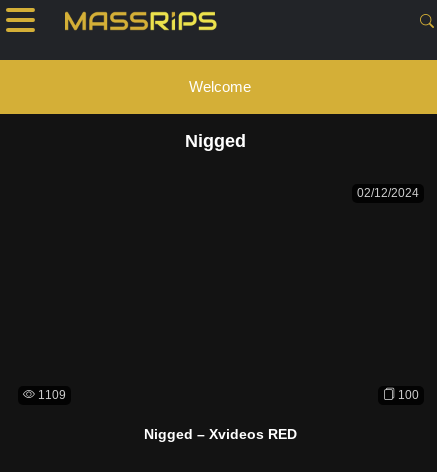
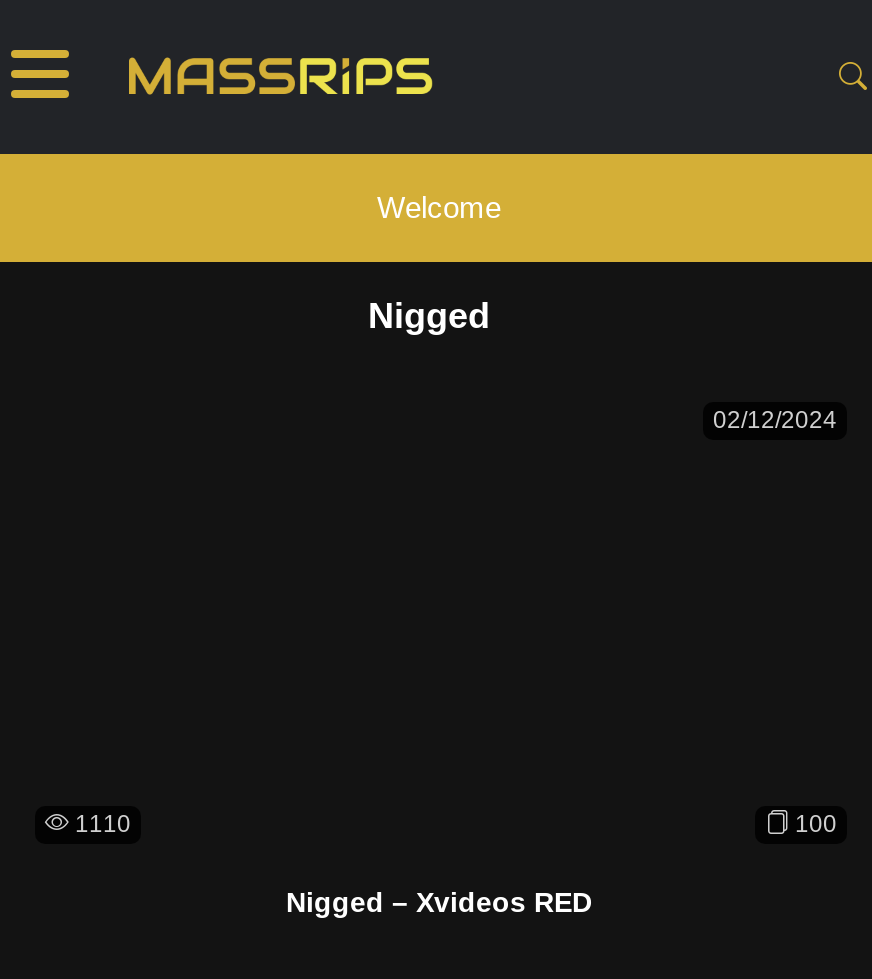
- 1109
+ 1110
